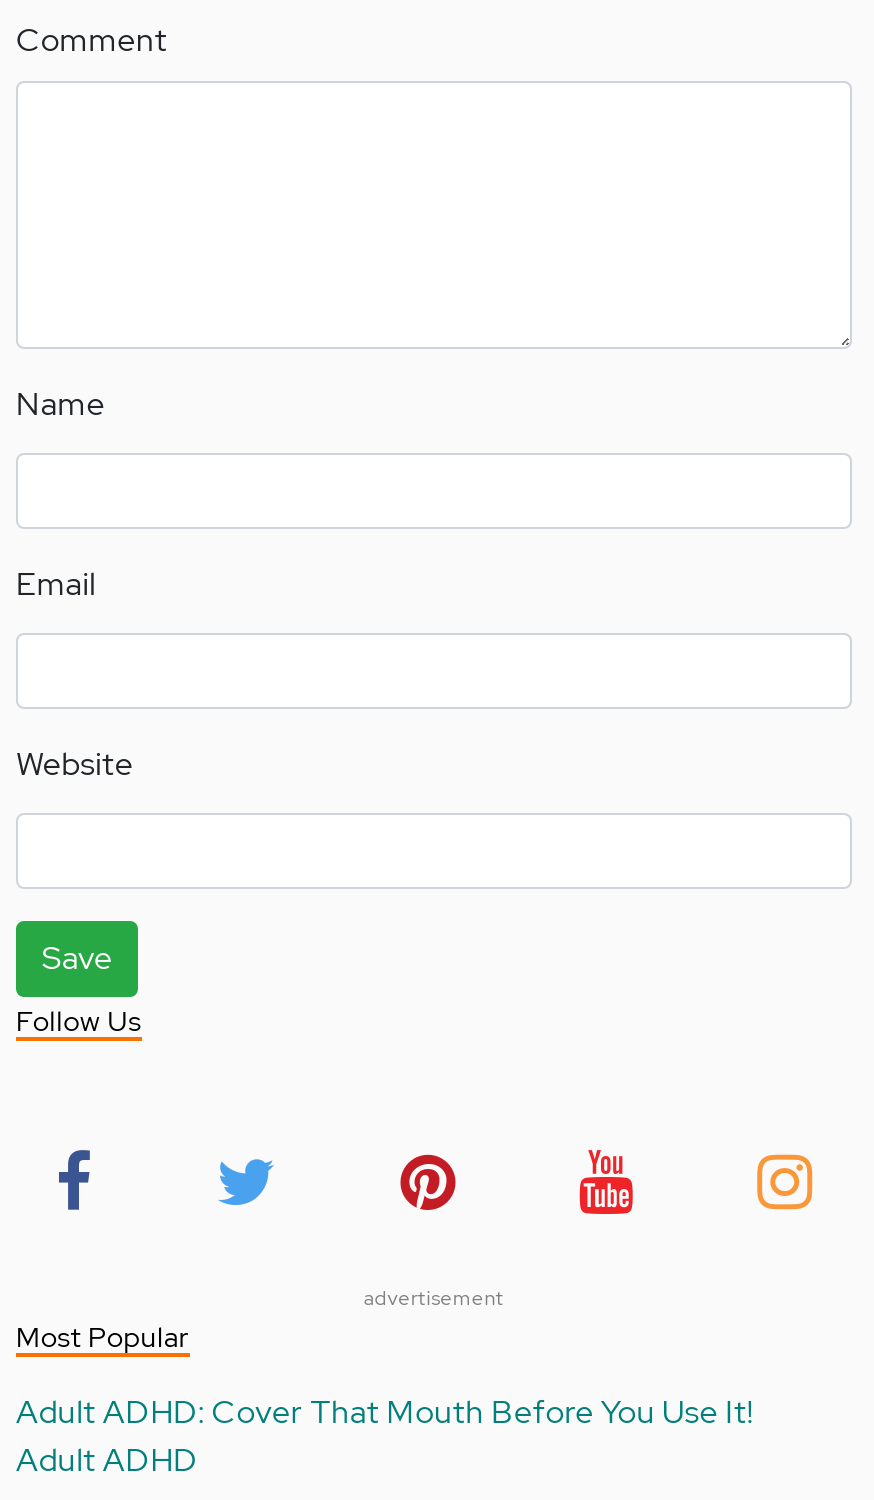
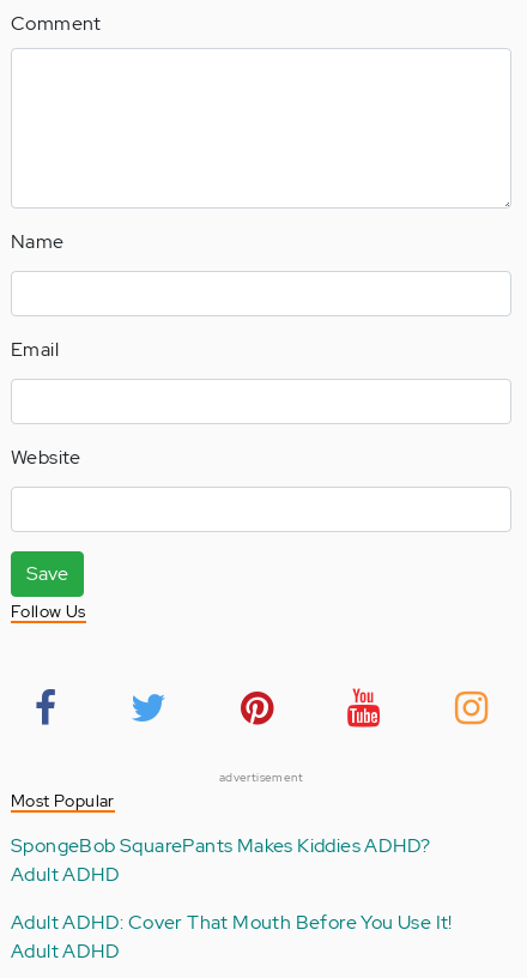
+ SpongeBob SquarePants Makes Kiddies ADHD?
+ Adult ADHD
